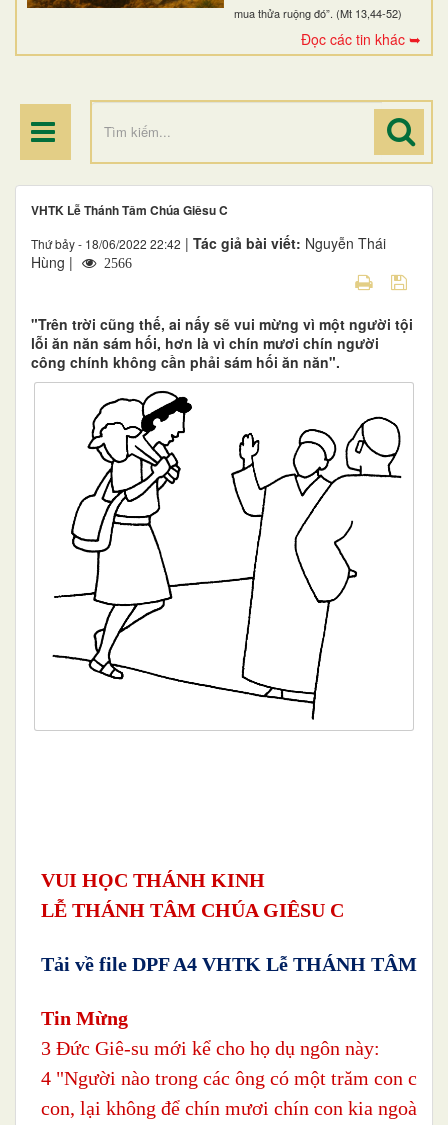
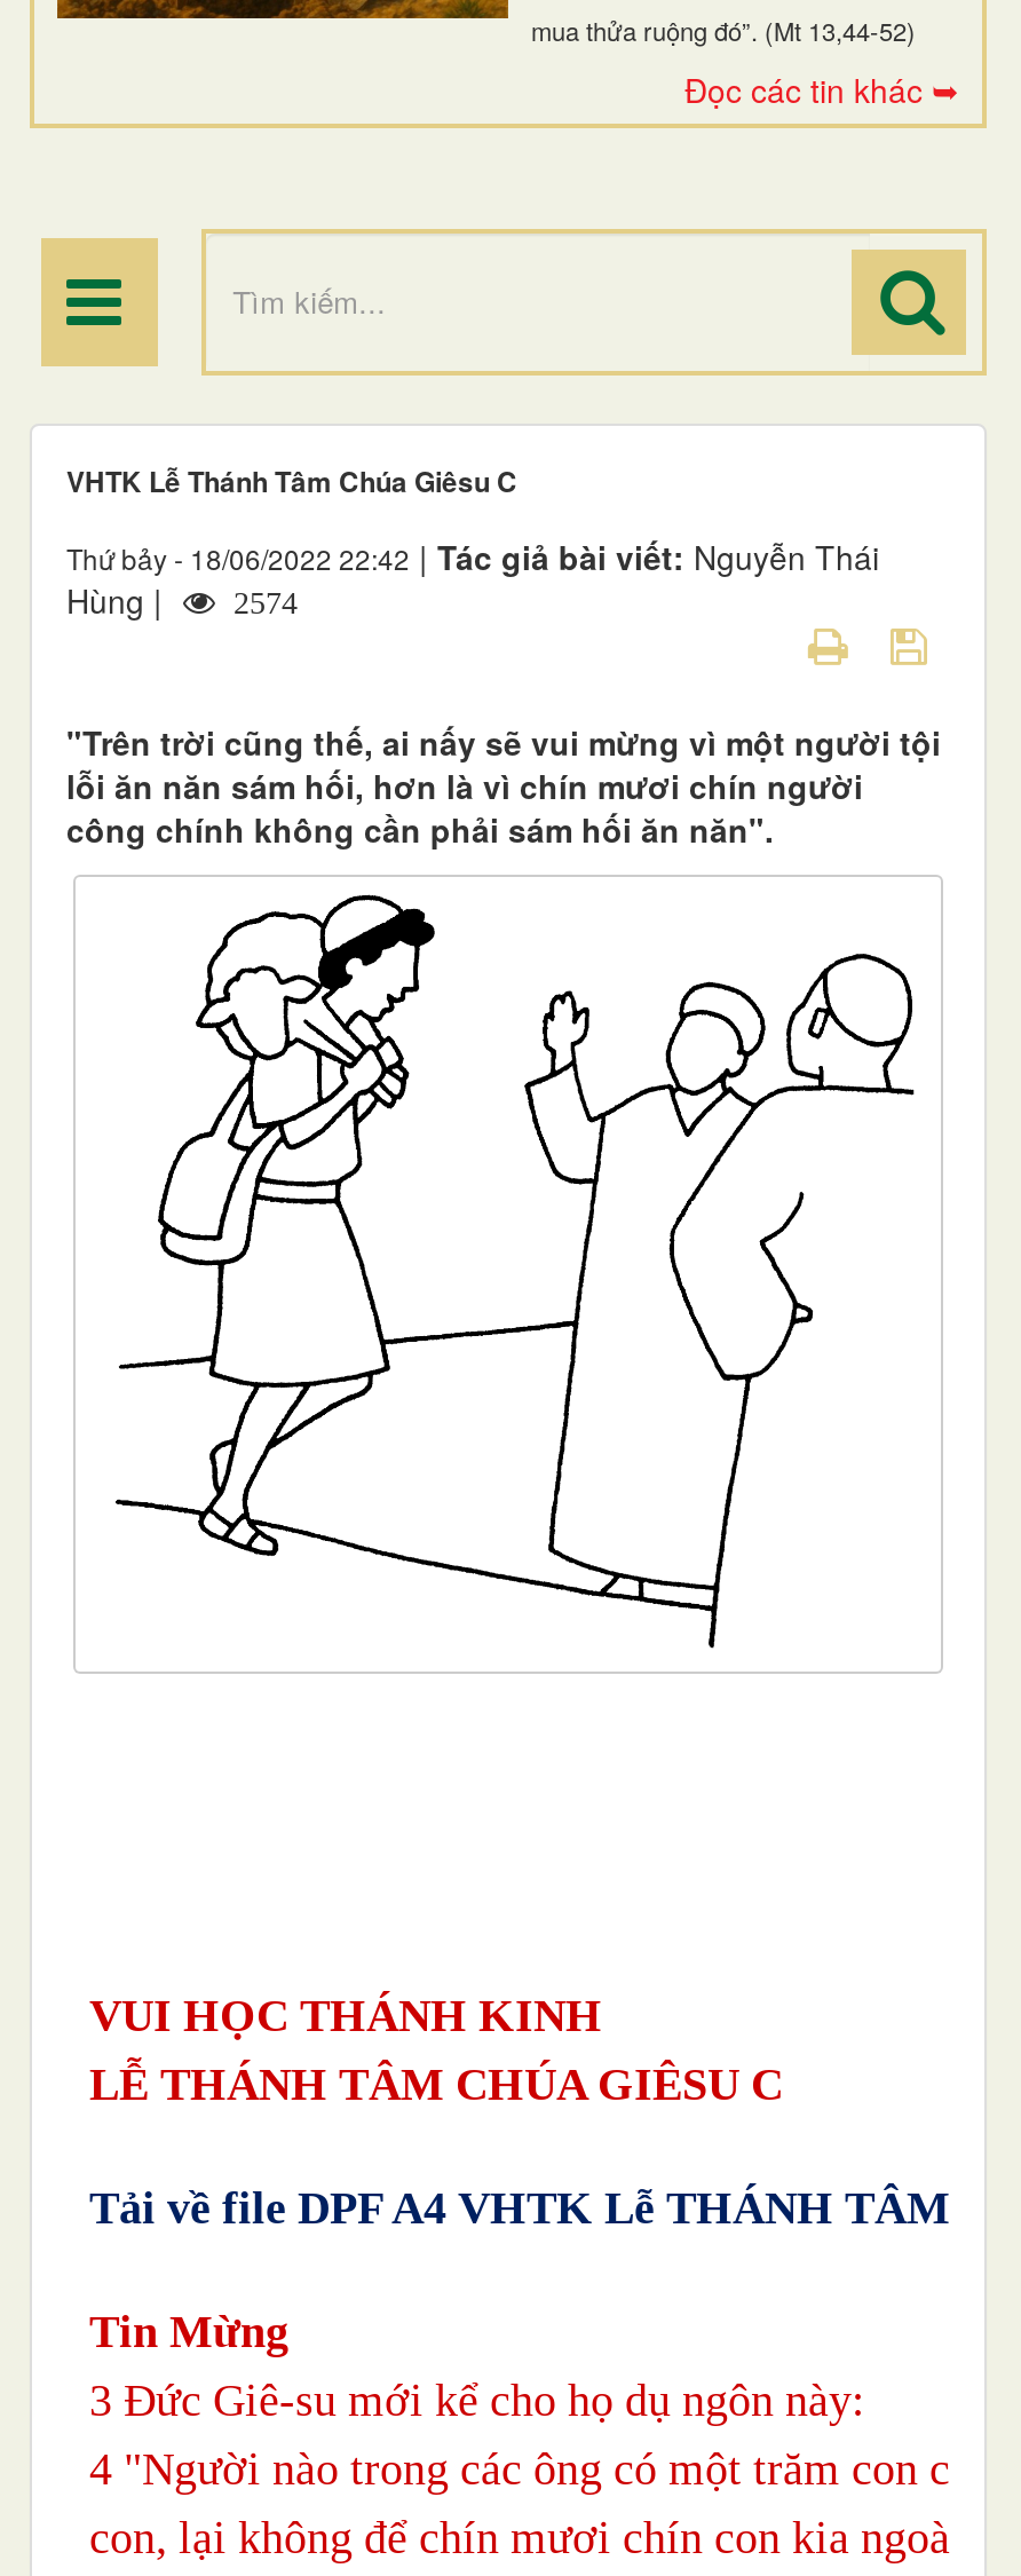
- 2566
+ 2574
